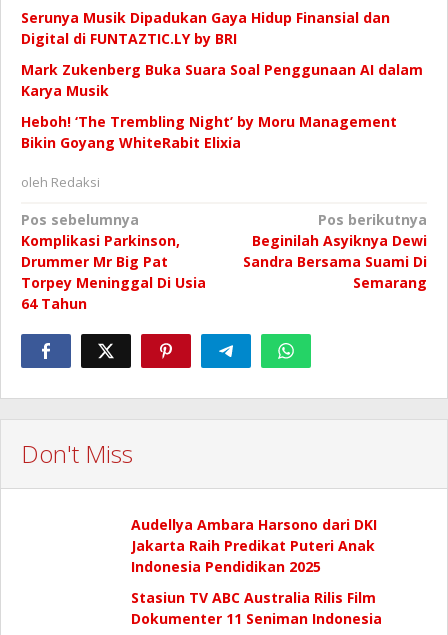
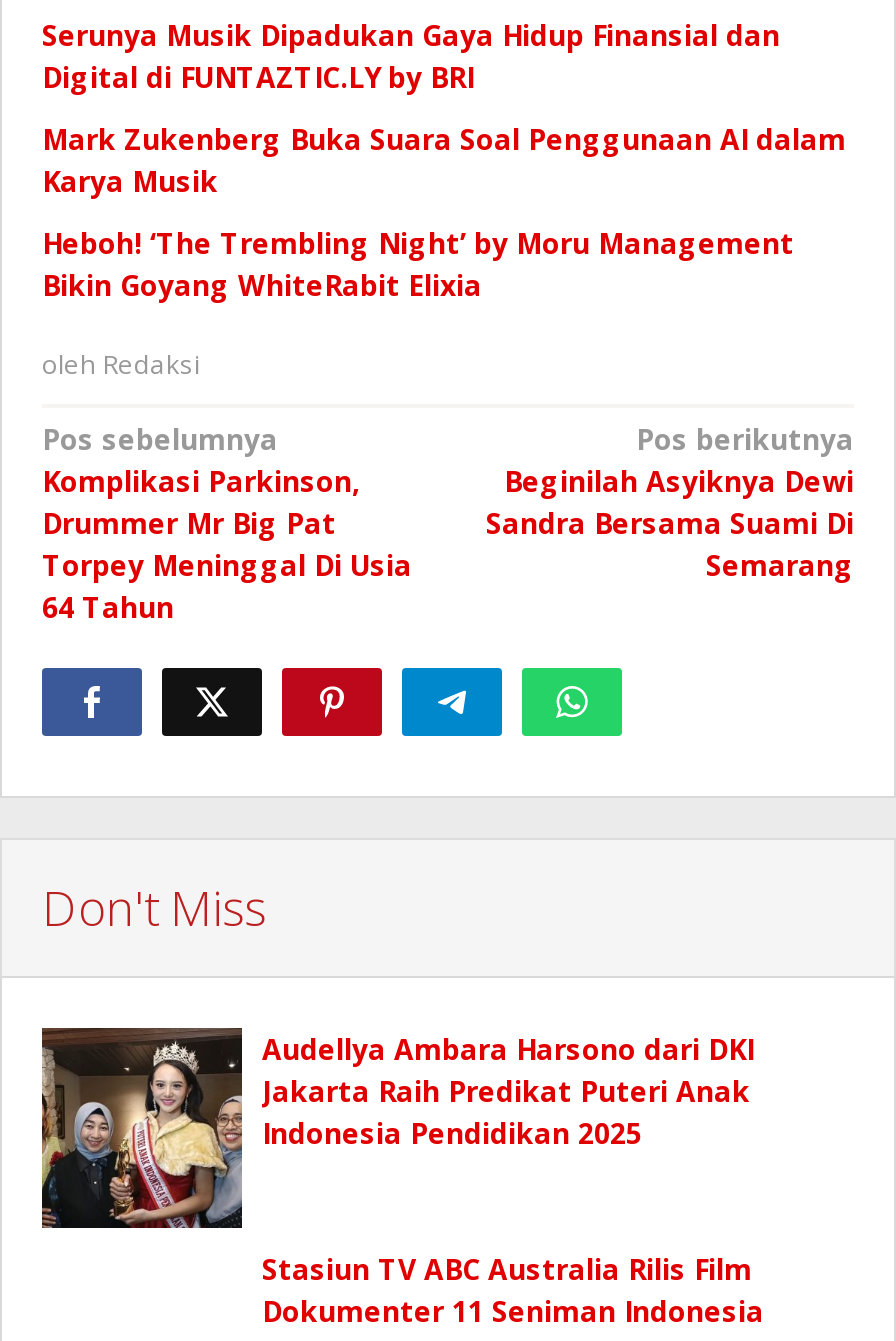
+ [image]
